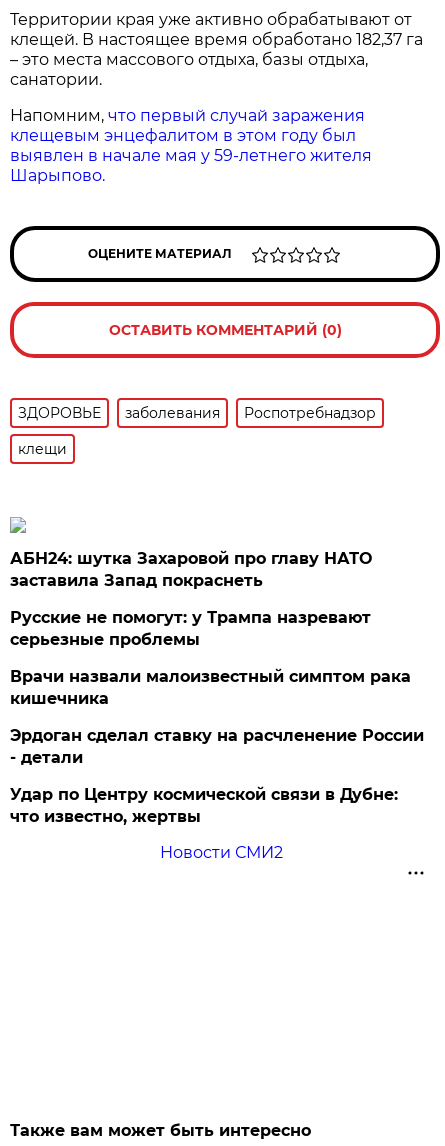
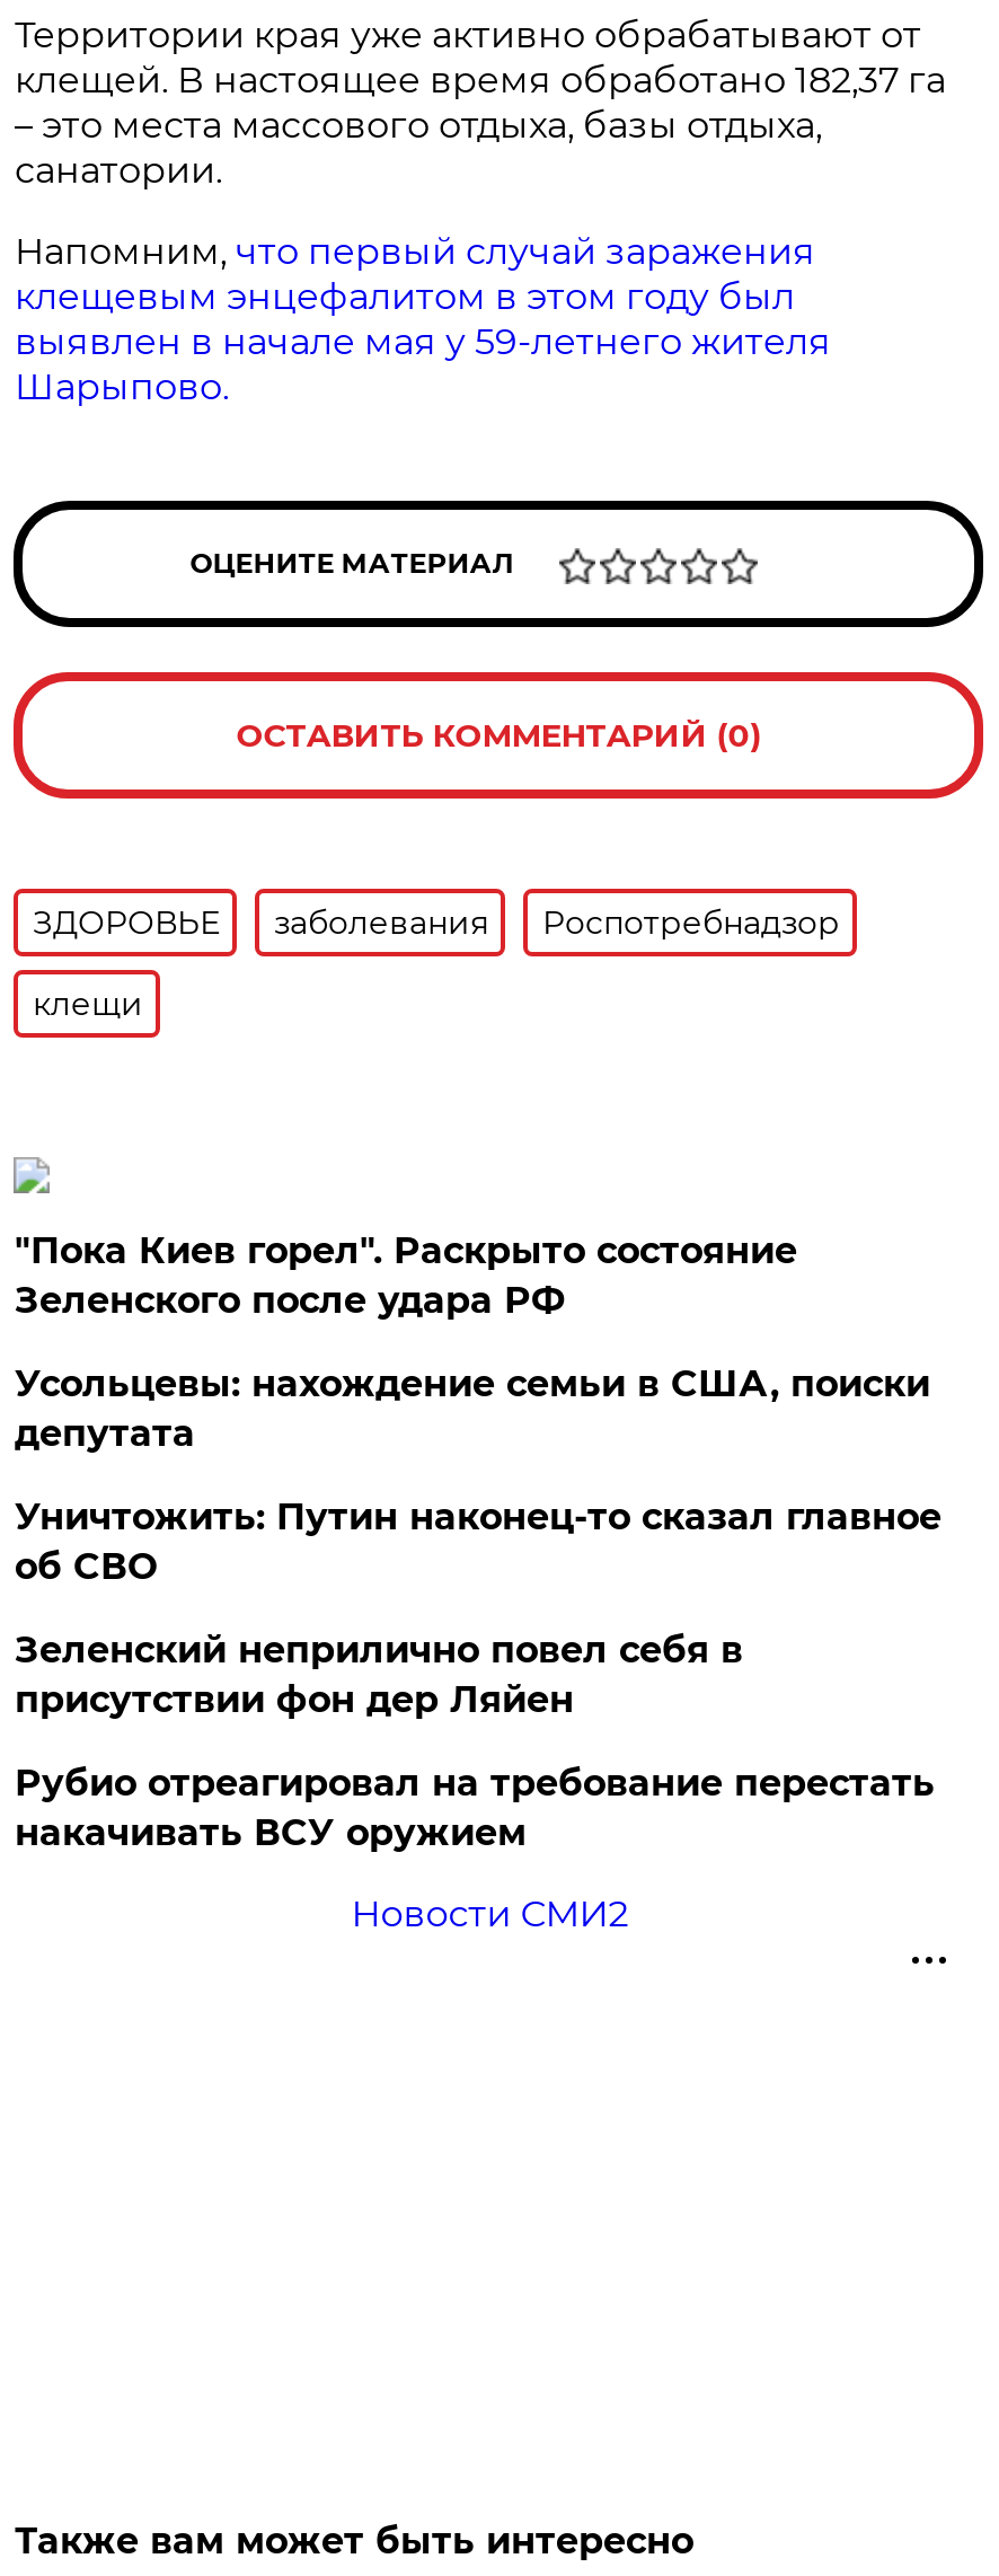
- АБН24: шутка Захаровой про главу НАТО
- заставила Запад покраснеть
+ "Пока Киев горел". Раскрыто состояние
+ Зеленского после удара РФ

- Русские не помогут: у Трампа назревают
- серьезные проблемы
+ Усольцевы: нахождение семьи в США, поиски
+ депутата

- Врачи назвали малоизвестный симптом рака
- кишечника
+ Уничтожить: Путин наконец-то сказал главное
+ об СВО

- Эрдоган сделал ставку на расчленение России
- - детали
+ Зеленский неприлично повел cебя в
+ присутствии фон дер Ляйен

- Удар по Центру космической связи в Дубне:
- что известно, жертвы
+ Рубио отреагировал на требование перестать
+ накачивать ВСУ оружием
